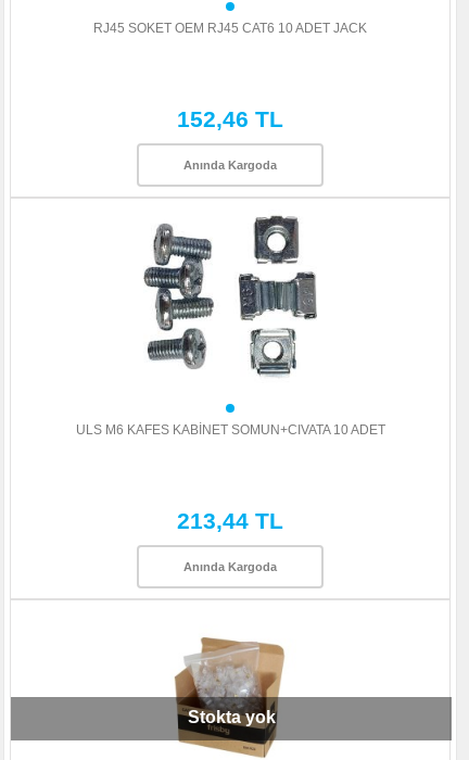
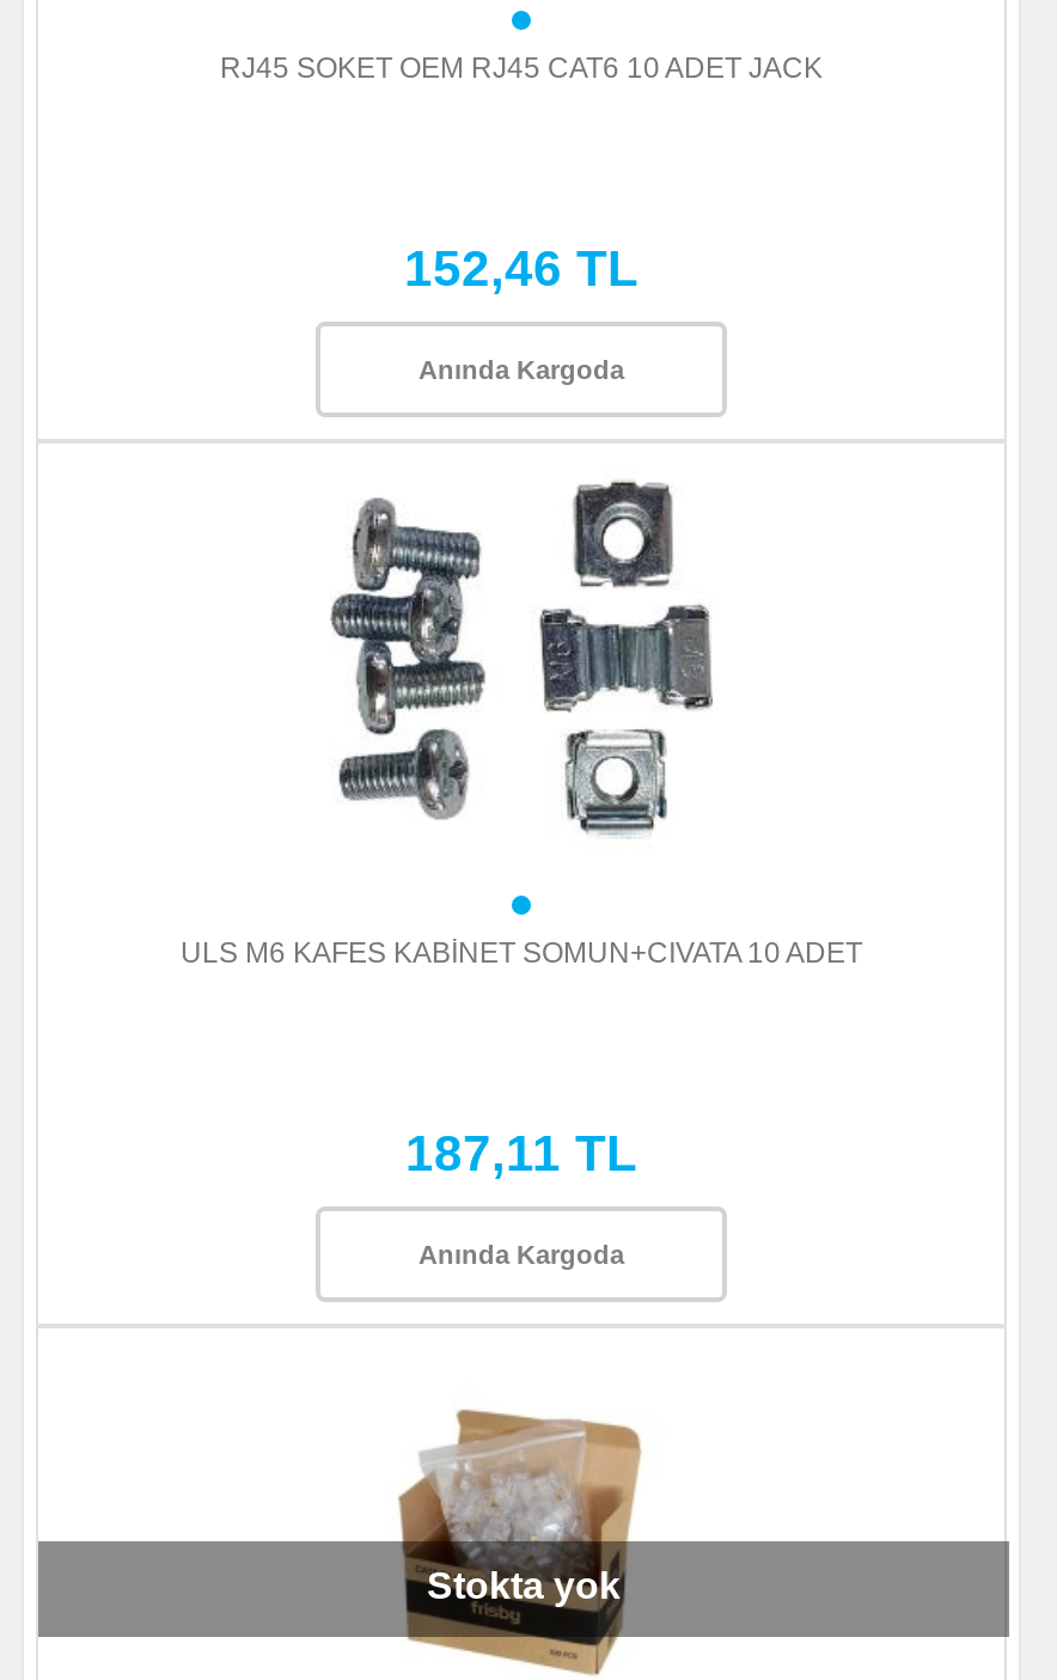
- 213,44 TL
+ 187,11 TL
